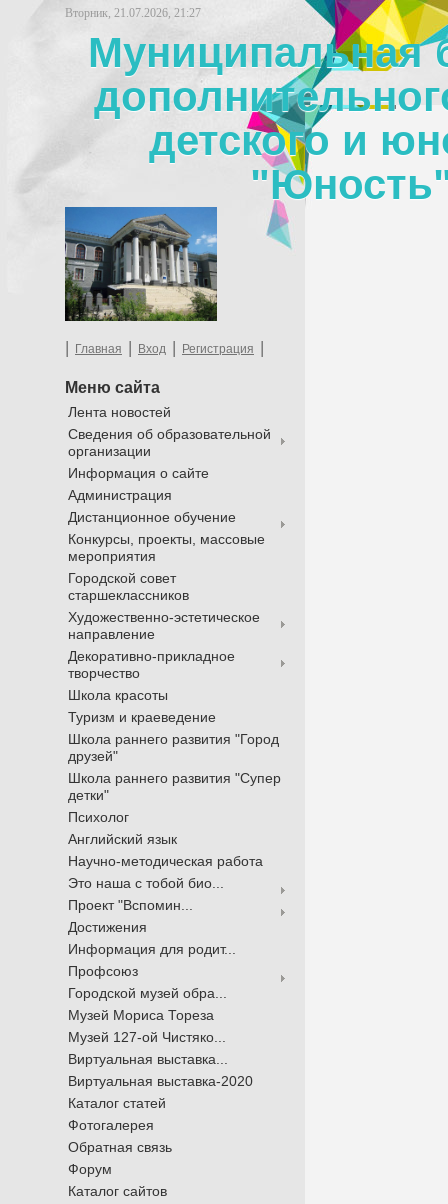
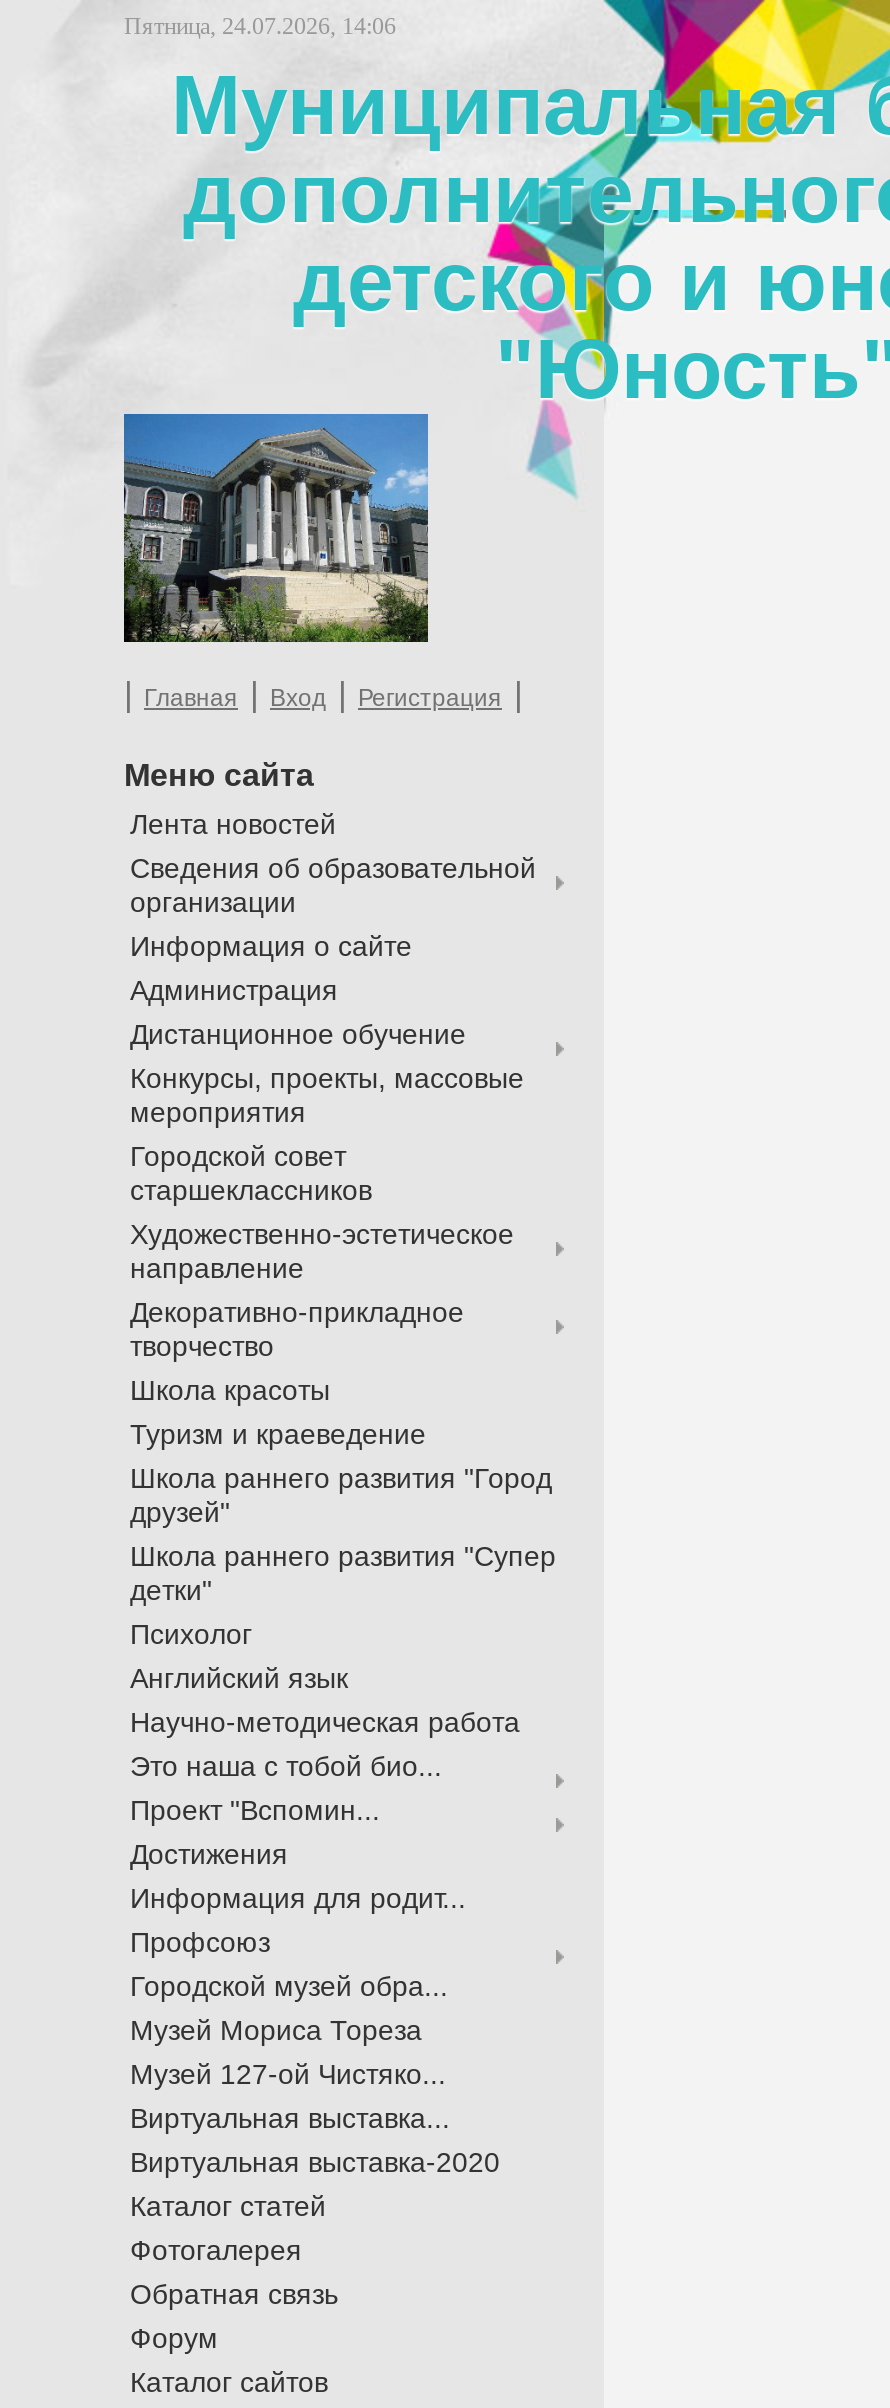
- Вторник, 21.07.2026, 21:27
+ Пятница, 24.07.2026, 14:06
